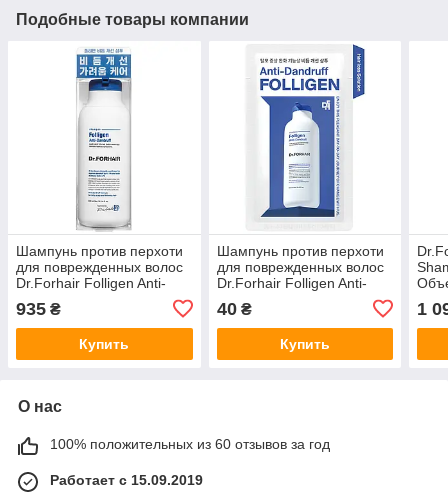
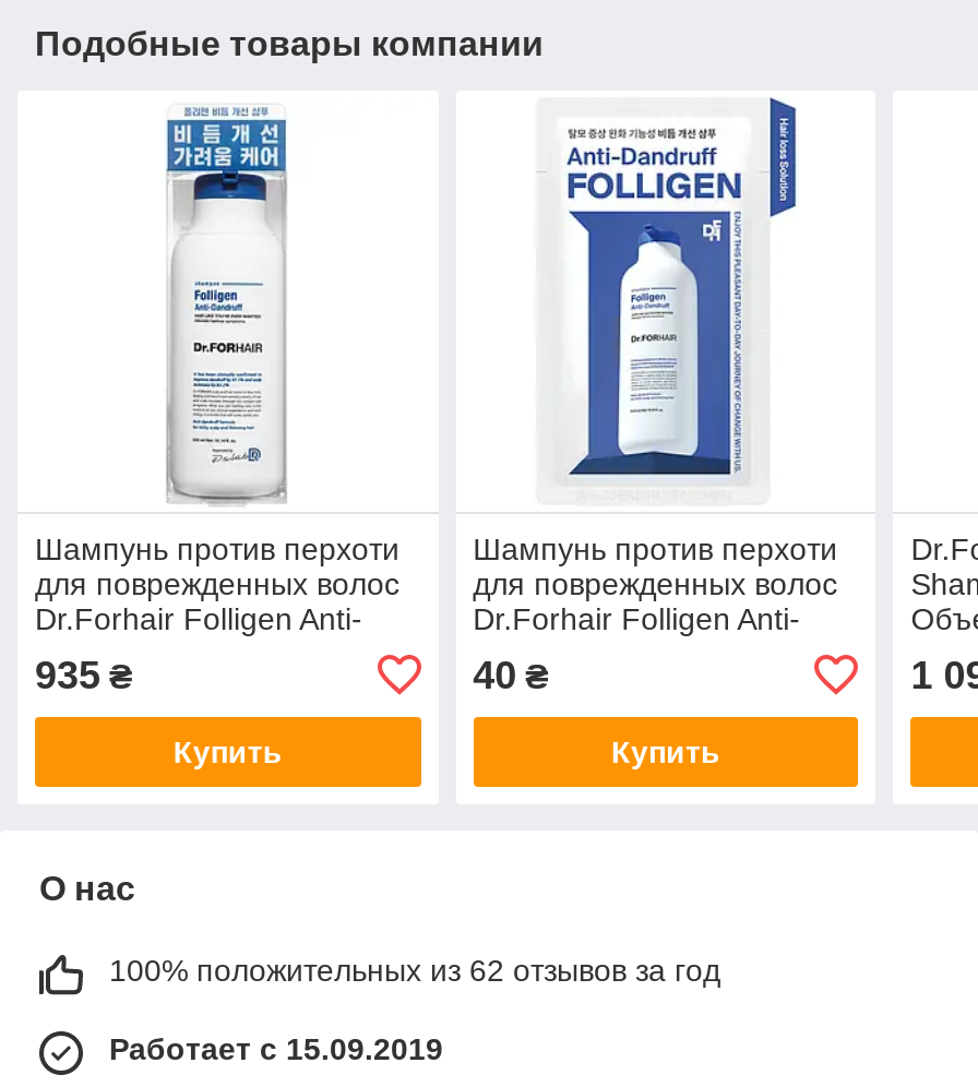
- 100% положительных из 60 отзывов за год
+ 100% положительных из 62 отзывов за год
